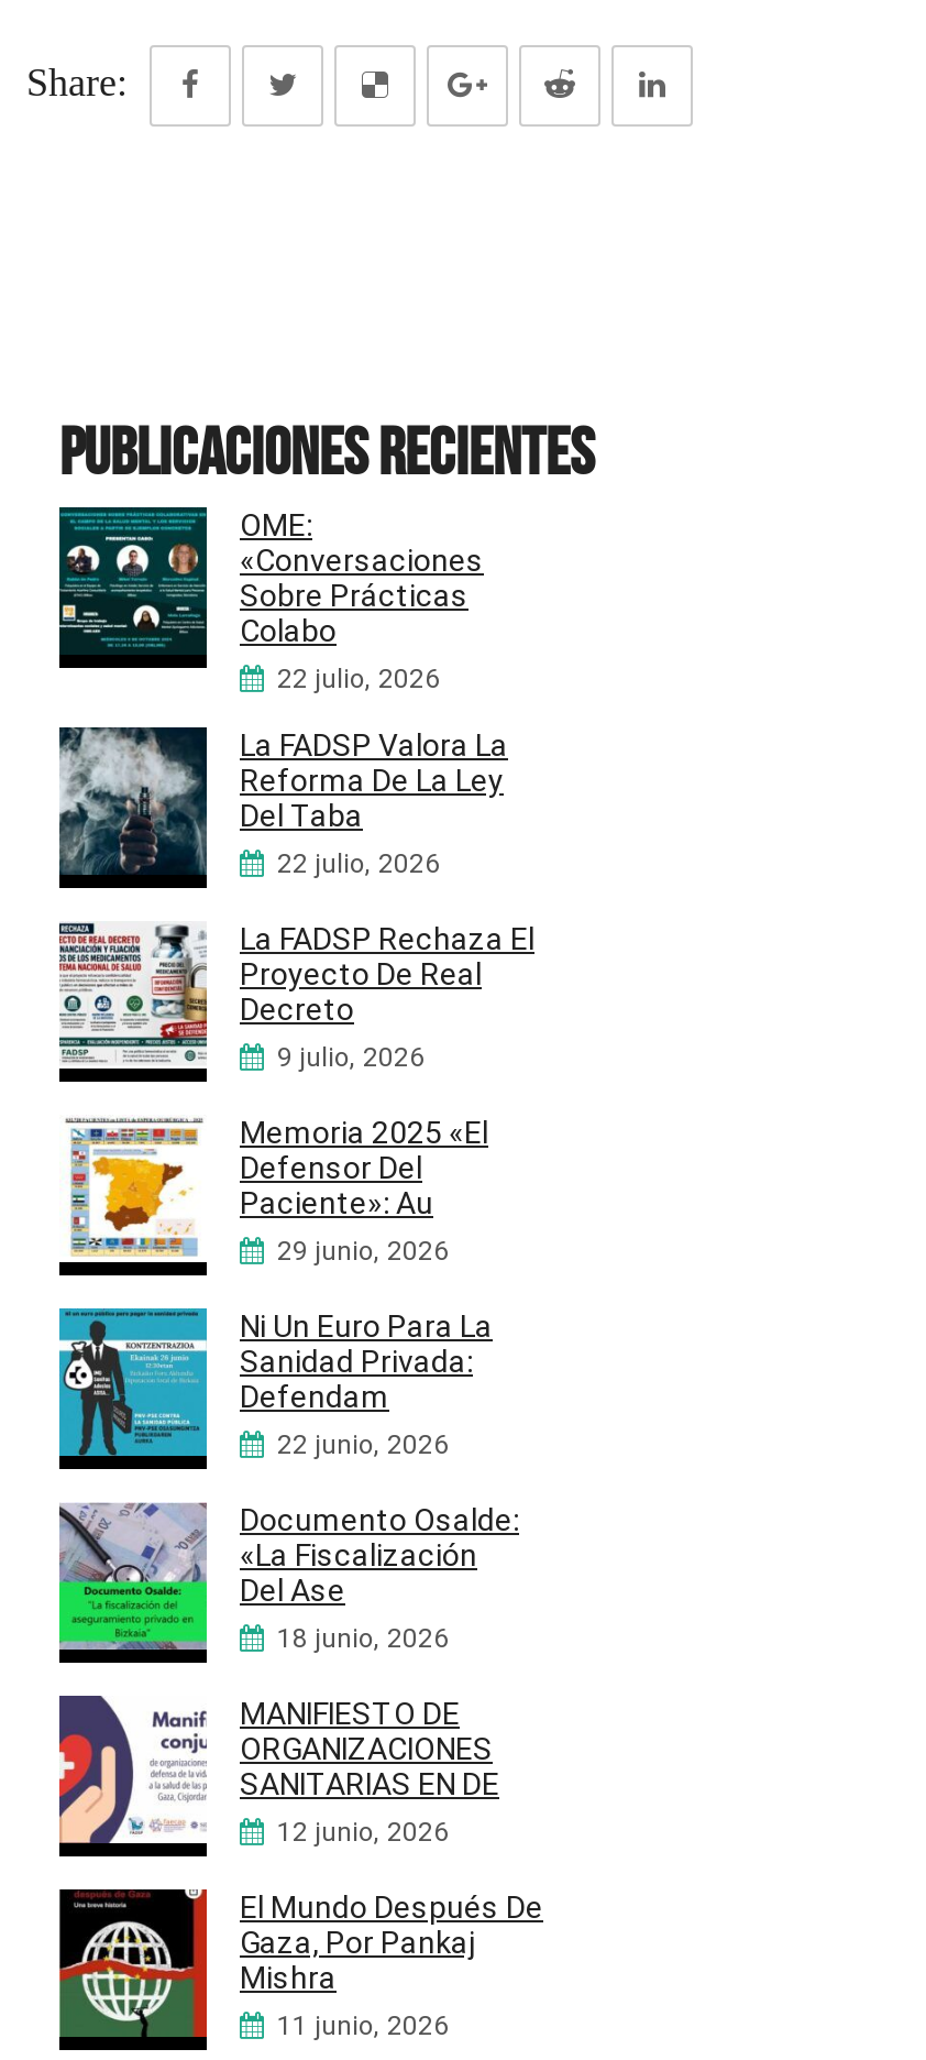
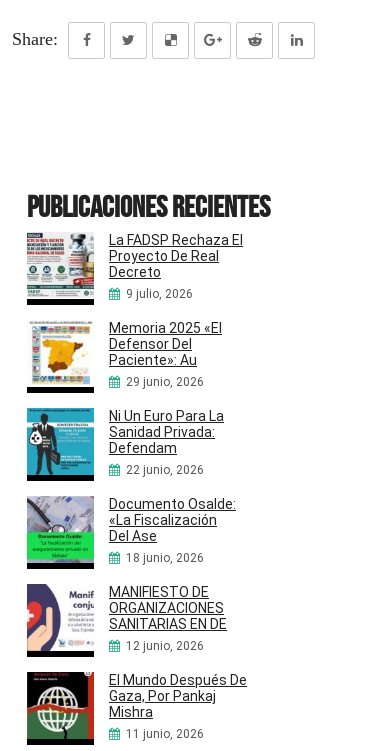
- [image]
- OME:
- «Conversaciones
- Sobre Prácticas
- Colabo
- 22 julio, 2026
- La FADSP Valora La
- Reforma De La Ley
- Del Taba
- 22 julio, 2026

- [image]
